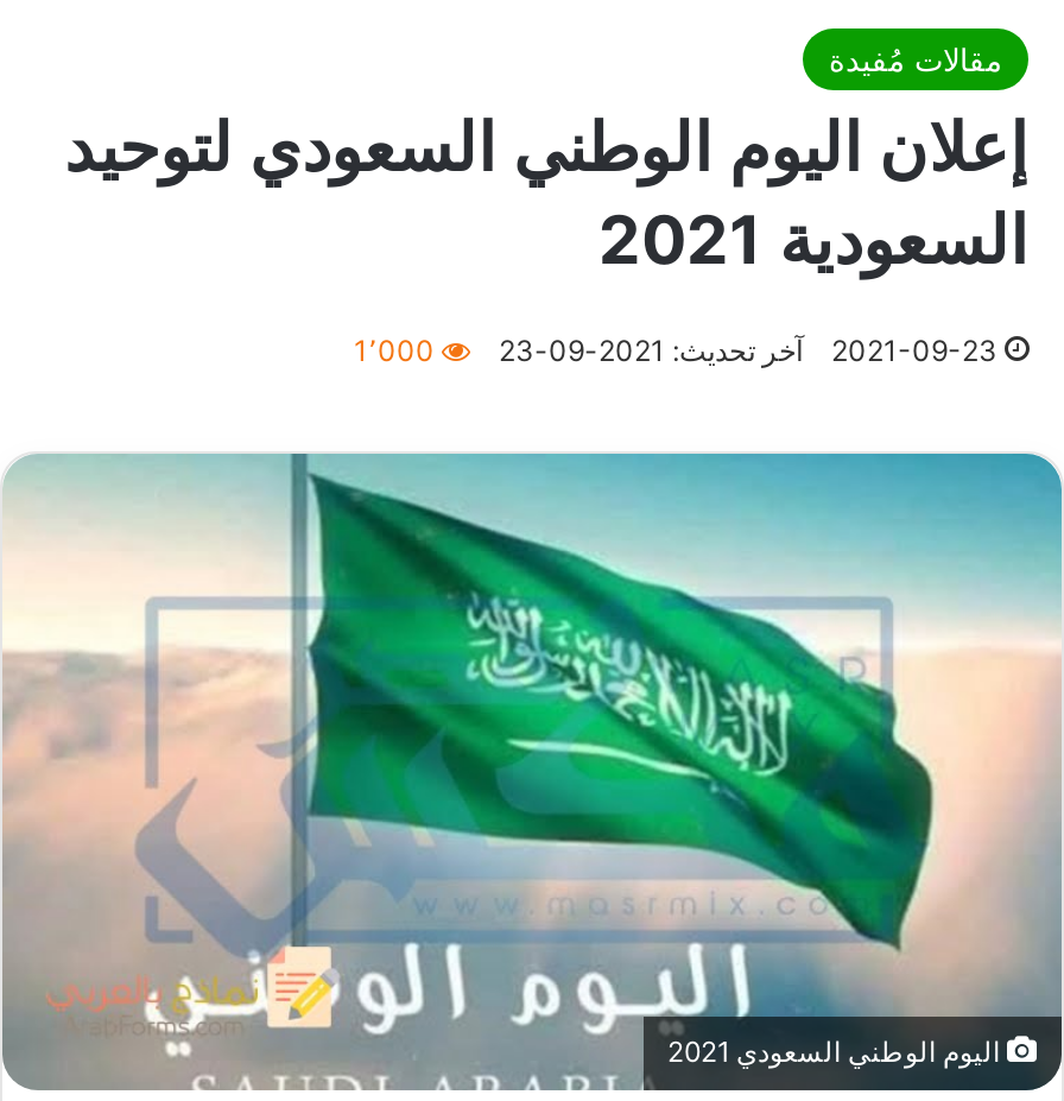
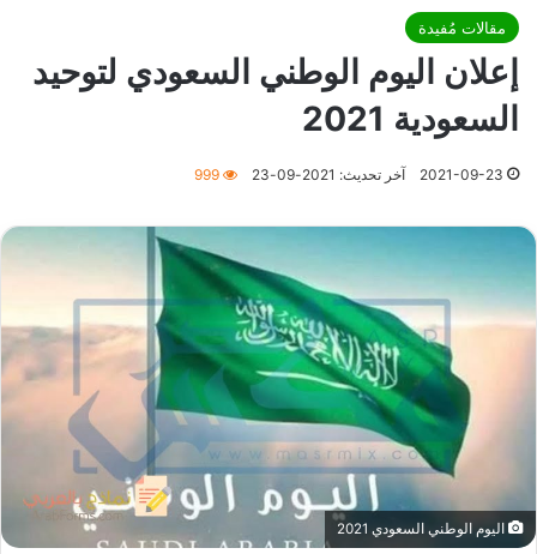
- 1٬000
+ 999
